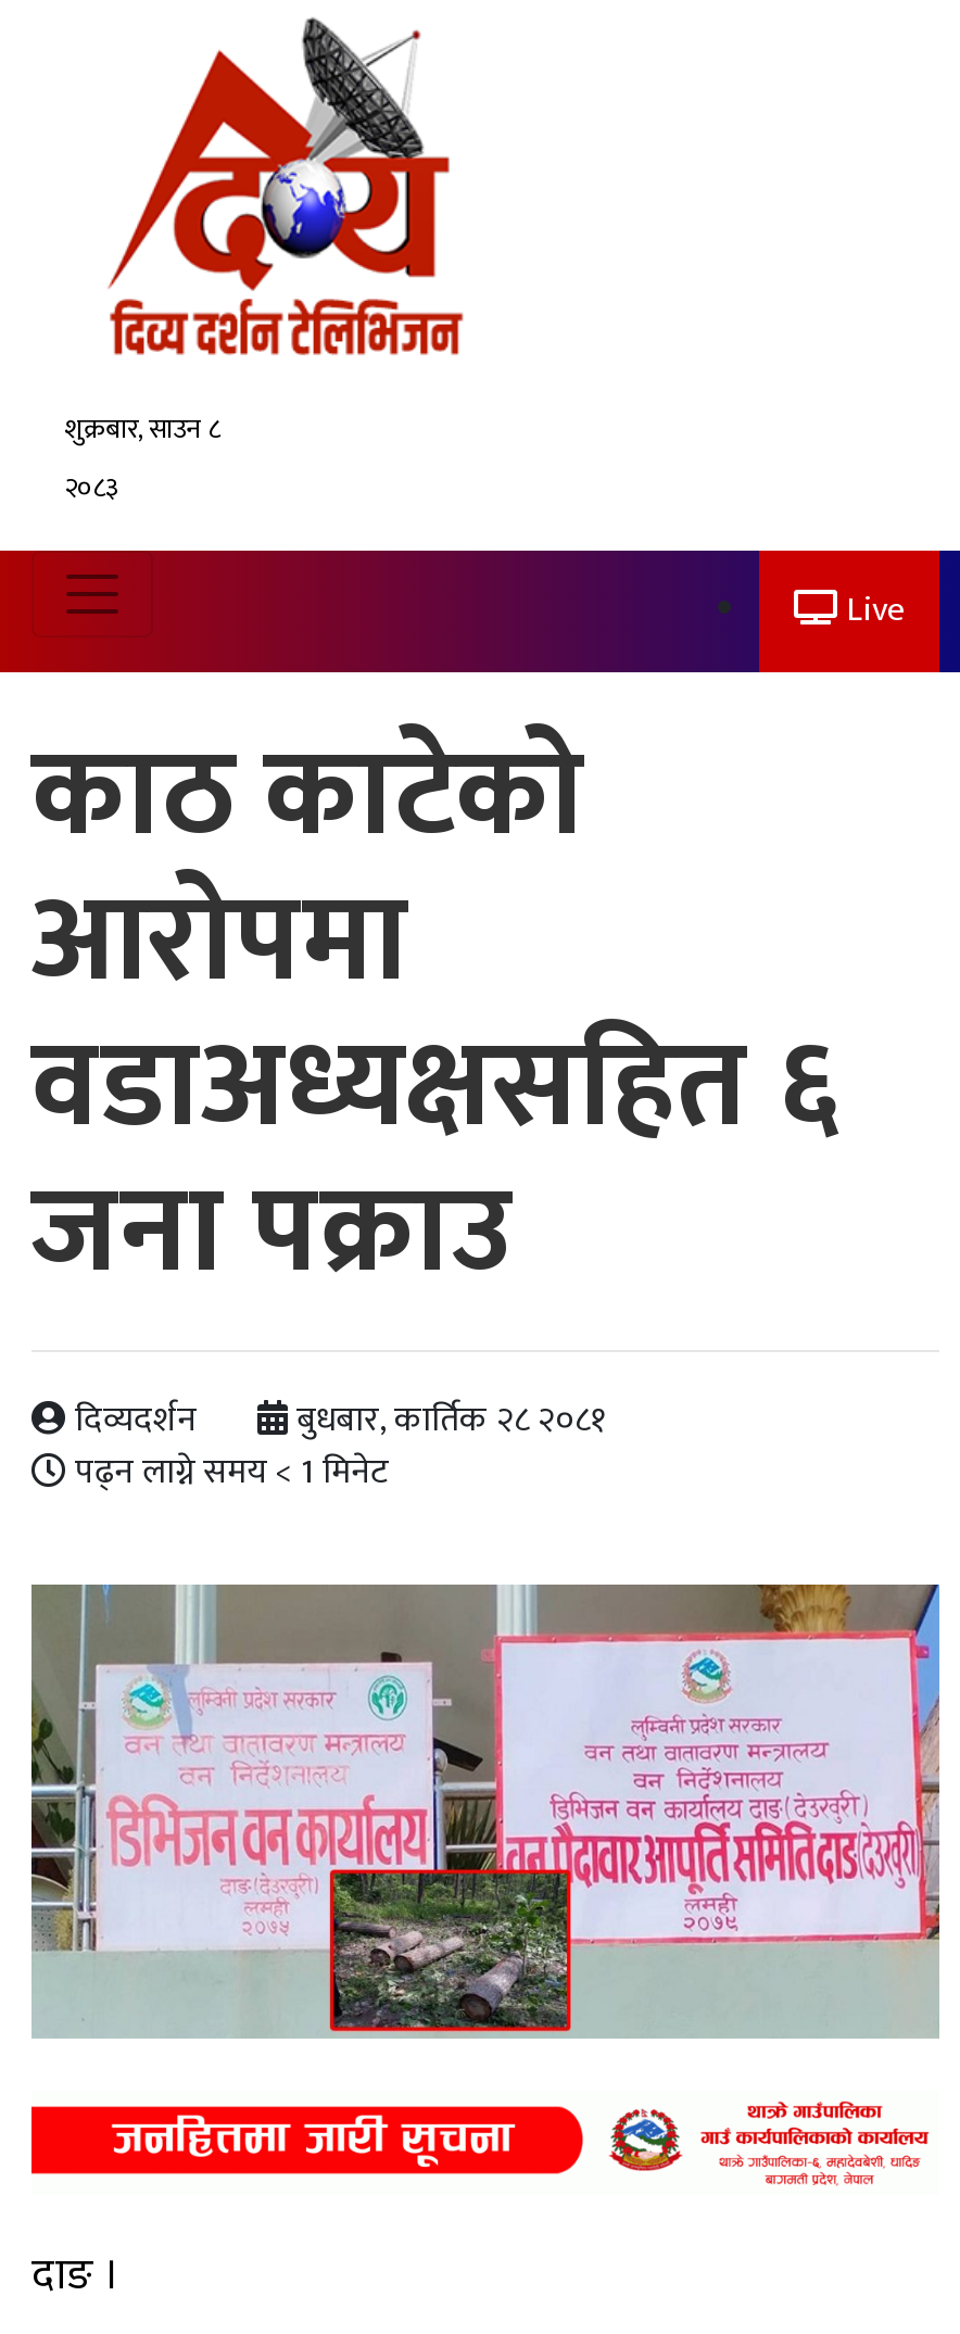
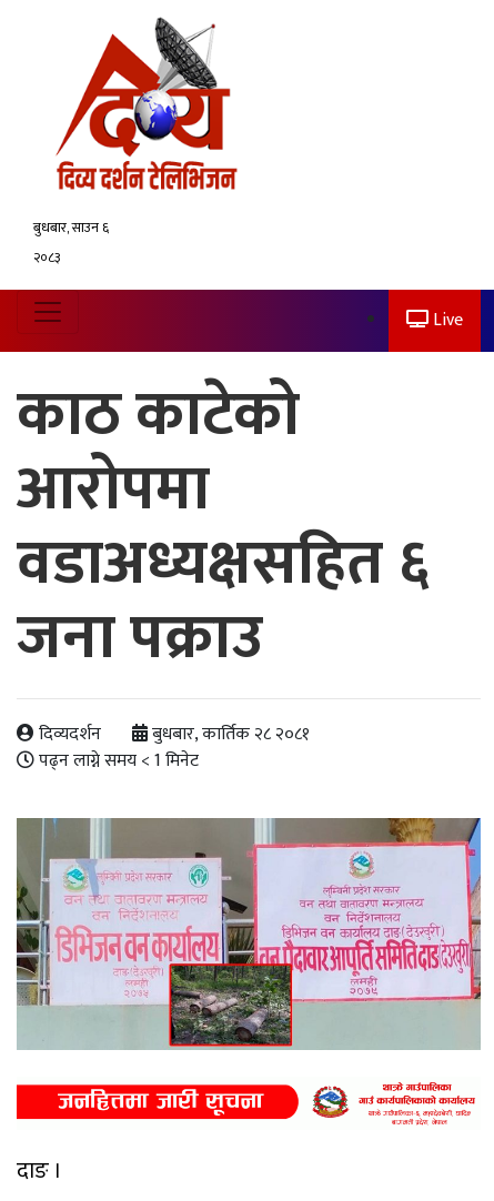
- शुक्रबार, साउन ८
+ बुधबार, साउन ६
